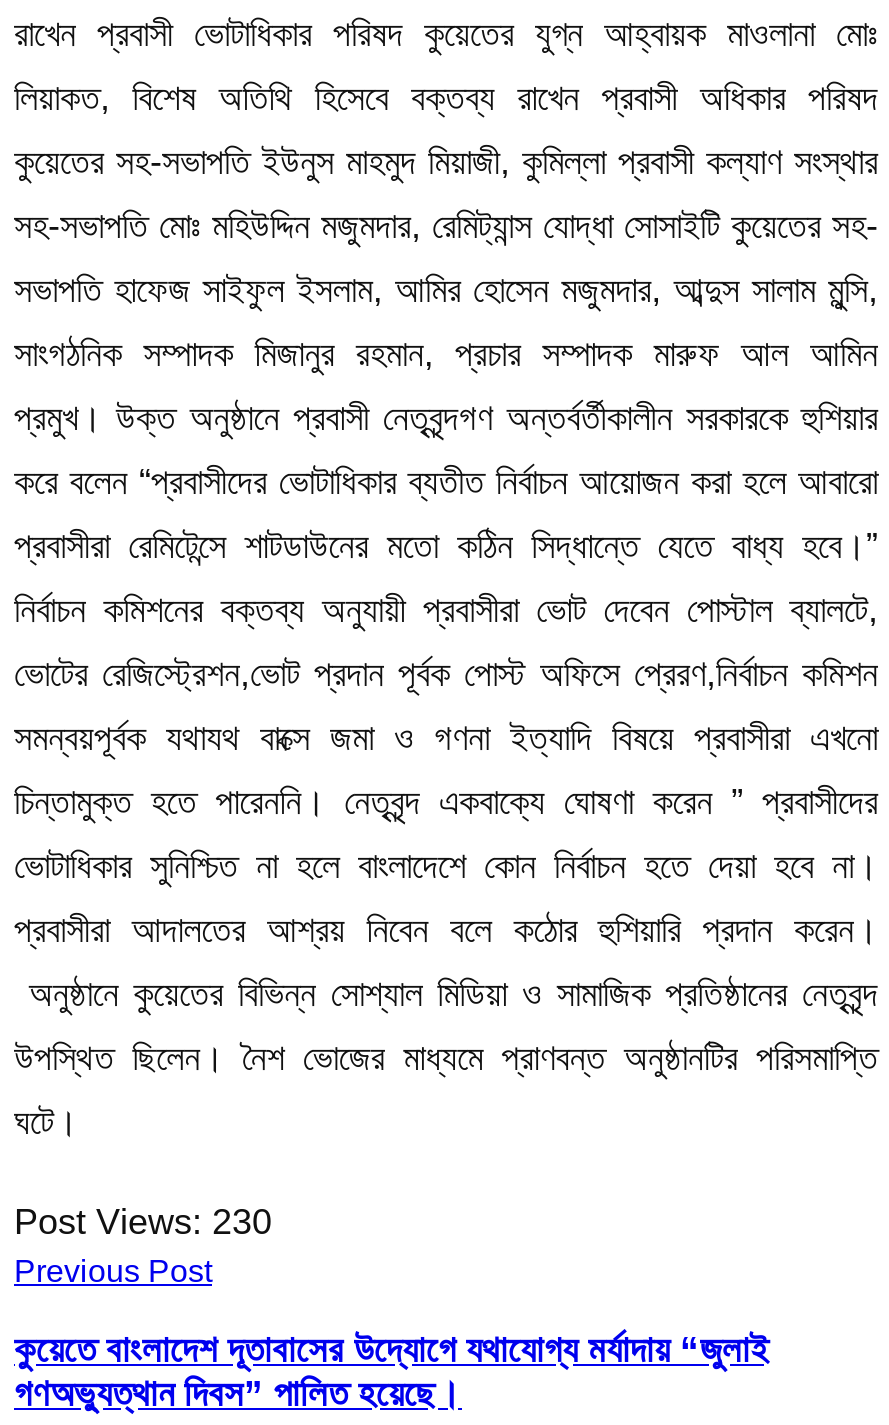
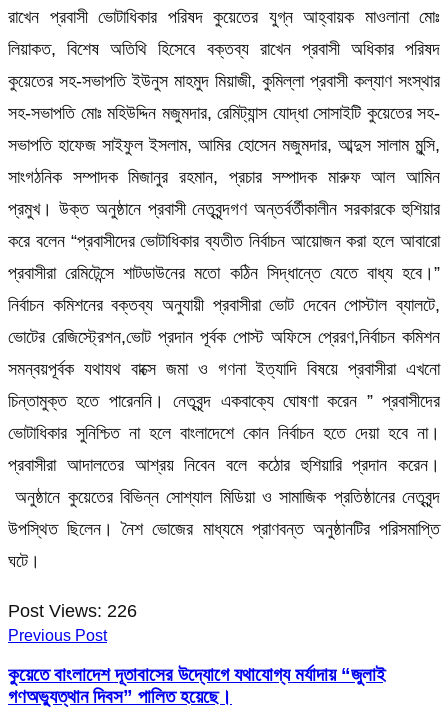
- Post Views: 230
+ Post Views: 226
